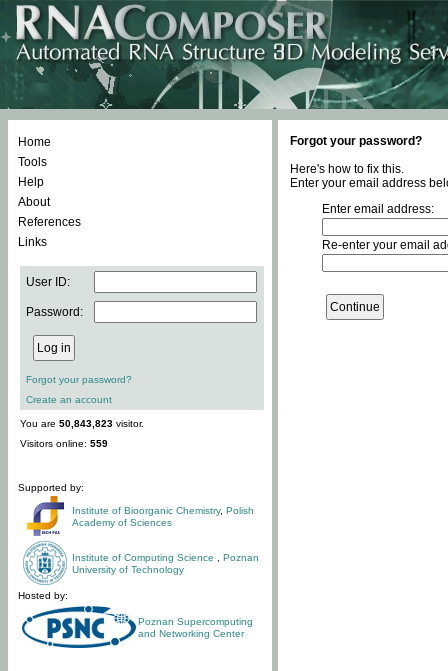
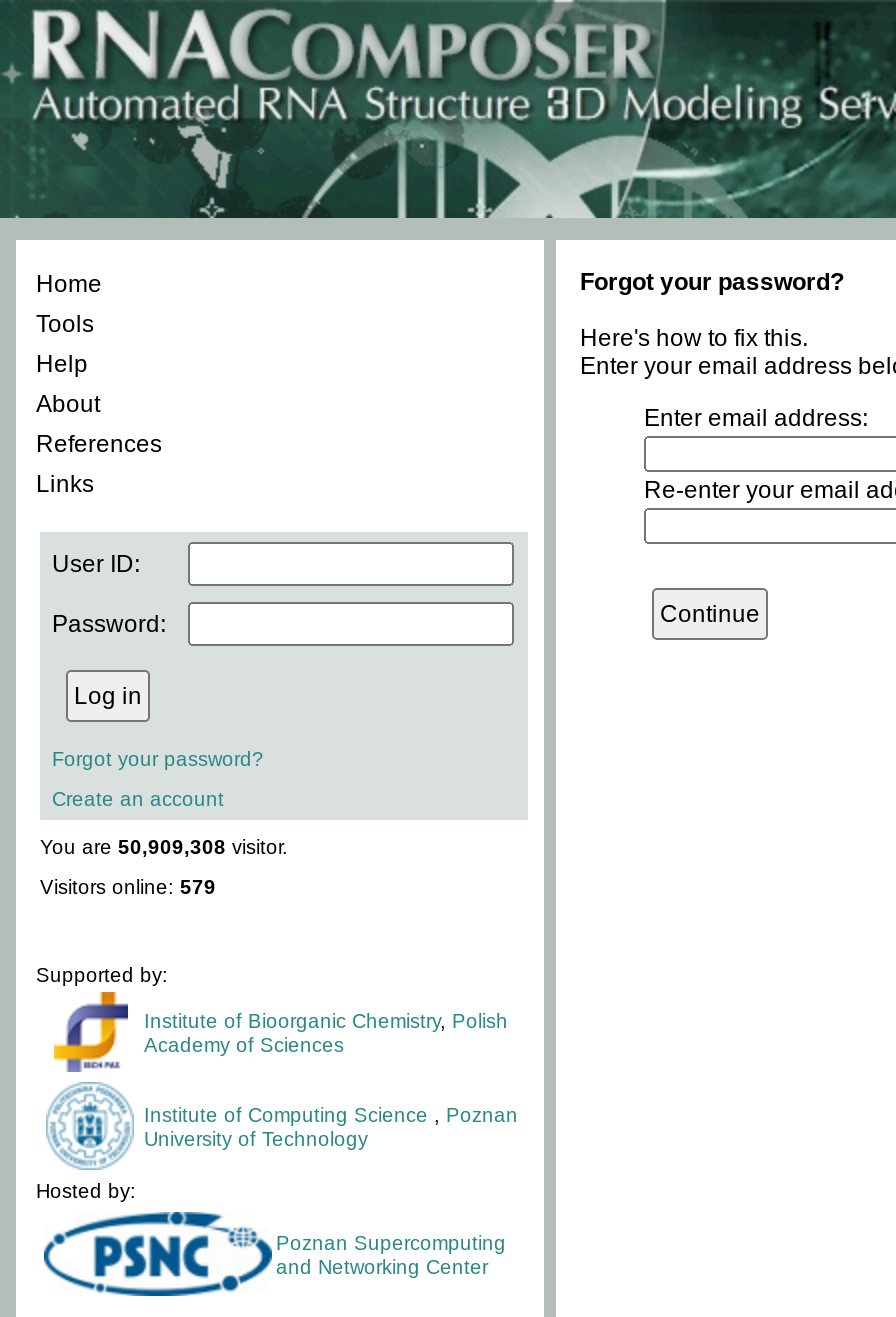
- You are 50,843,823 visitor.
+ You are 50,909,308 visitor.

- Visitors online: 559
+ Visitors online: 579
